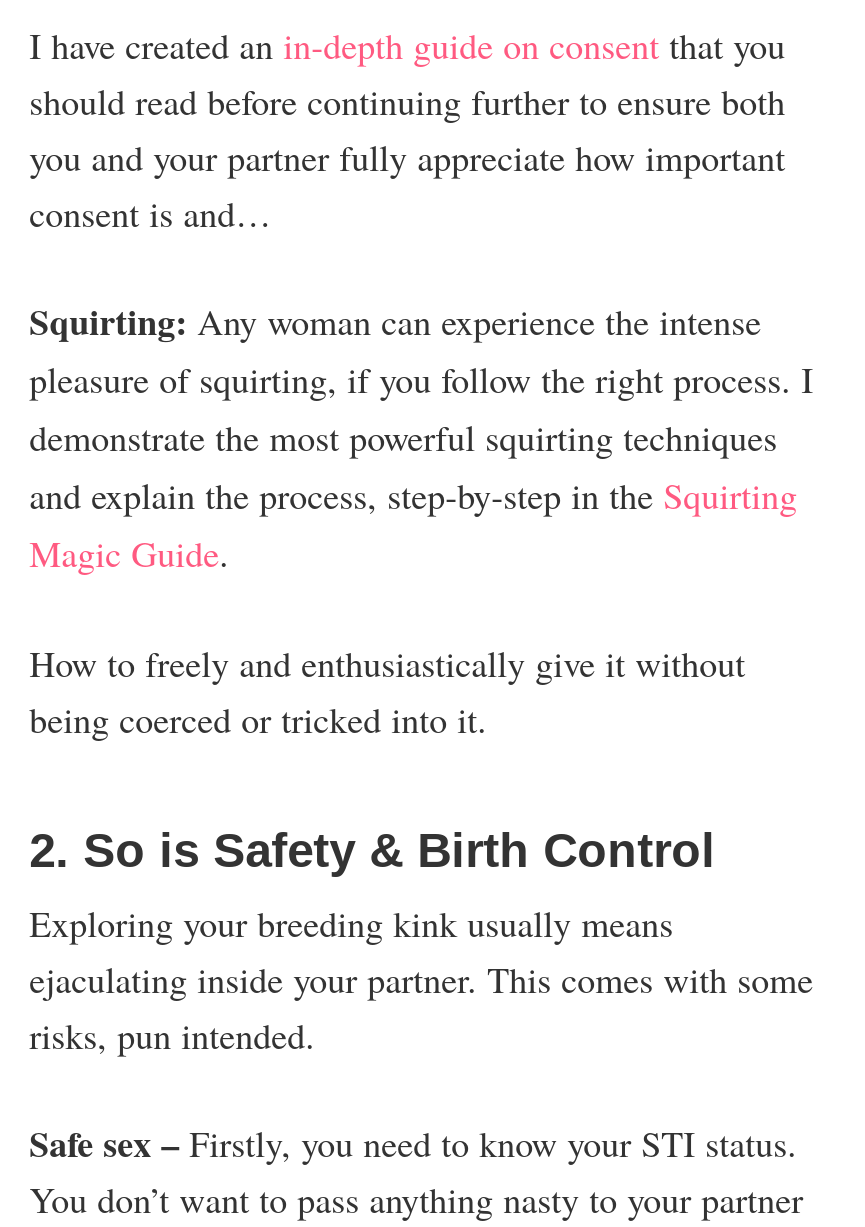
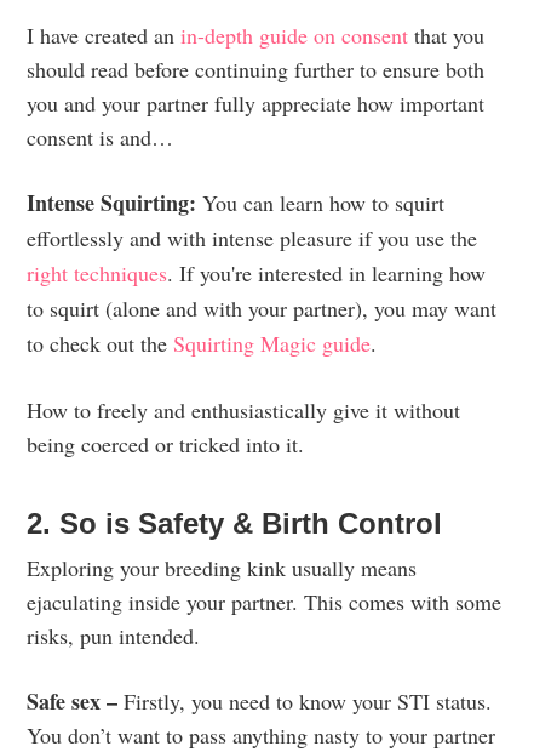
- Squirting: Any woman can experience the intense
- pleasure of squirting, if you follow the right process. I
- demonstrate the most powerful squirting techniques
- and explain the process, step-by-step in the Squirting
- Magic Guide.
+ Intense Squirting: You can learn how to squirt
+ effortlessly and with intense pleasure if you use the
+ right techniques. If you're interested in learning how
+ to squirt (alone and with your partner), you may want
+ to check out the Squirting Magic guide.
